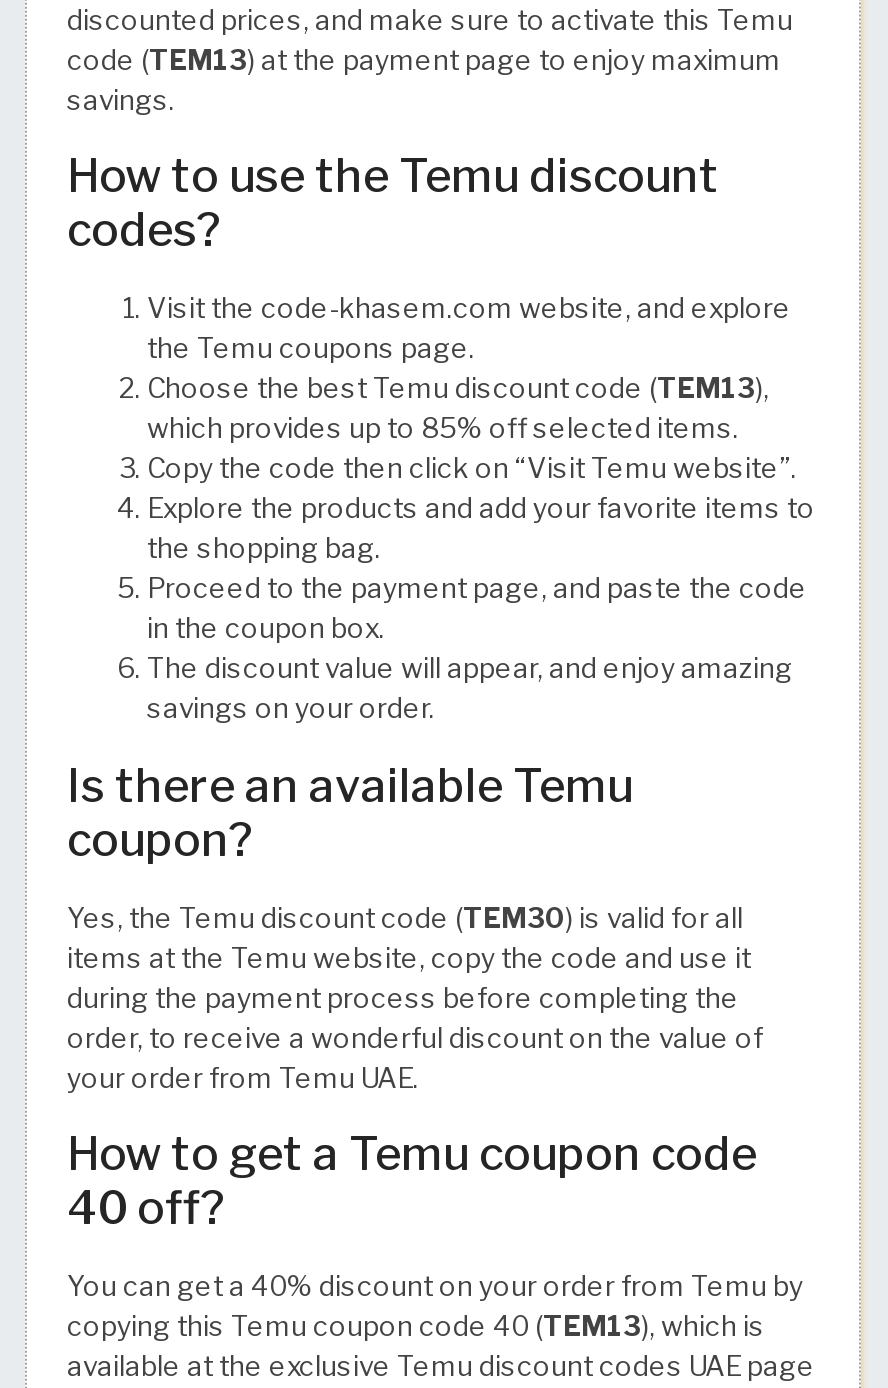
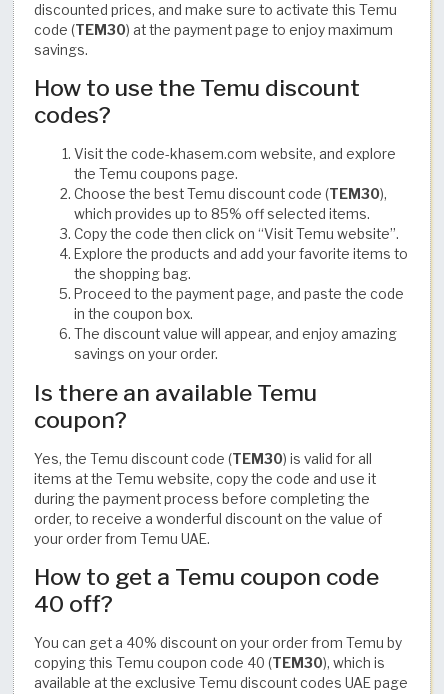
- code (TEM13) at the payment page to enjoy maximum
+ code (TEM30) at the payment page to enjoy maximum

- Choose the best Temu discount code (TEM13),
+ Choose the best Temu discount code (TEM30),

- copying this Temu coupon code 40 (TEM13), which is
+ copying this Temu coupon code 40 (TEM30), which is
